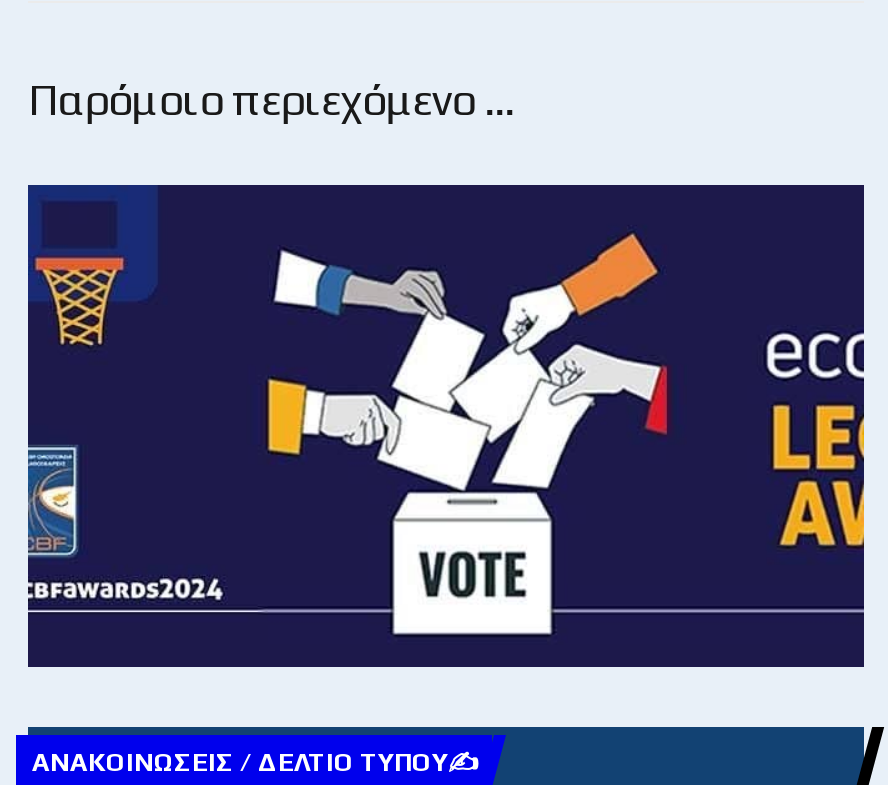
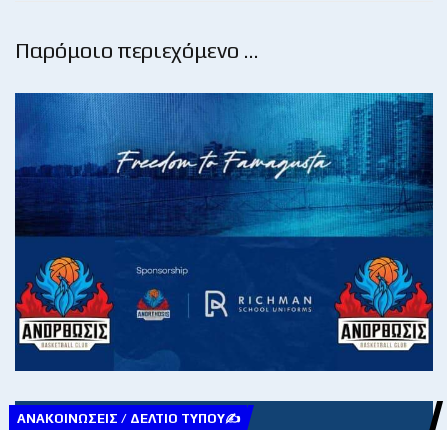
- [image]
+ [image]
